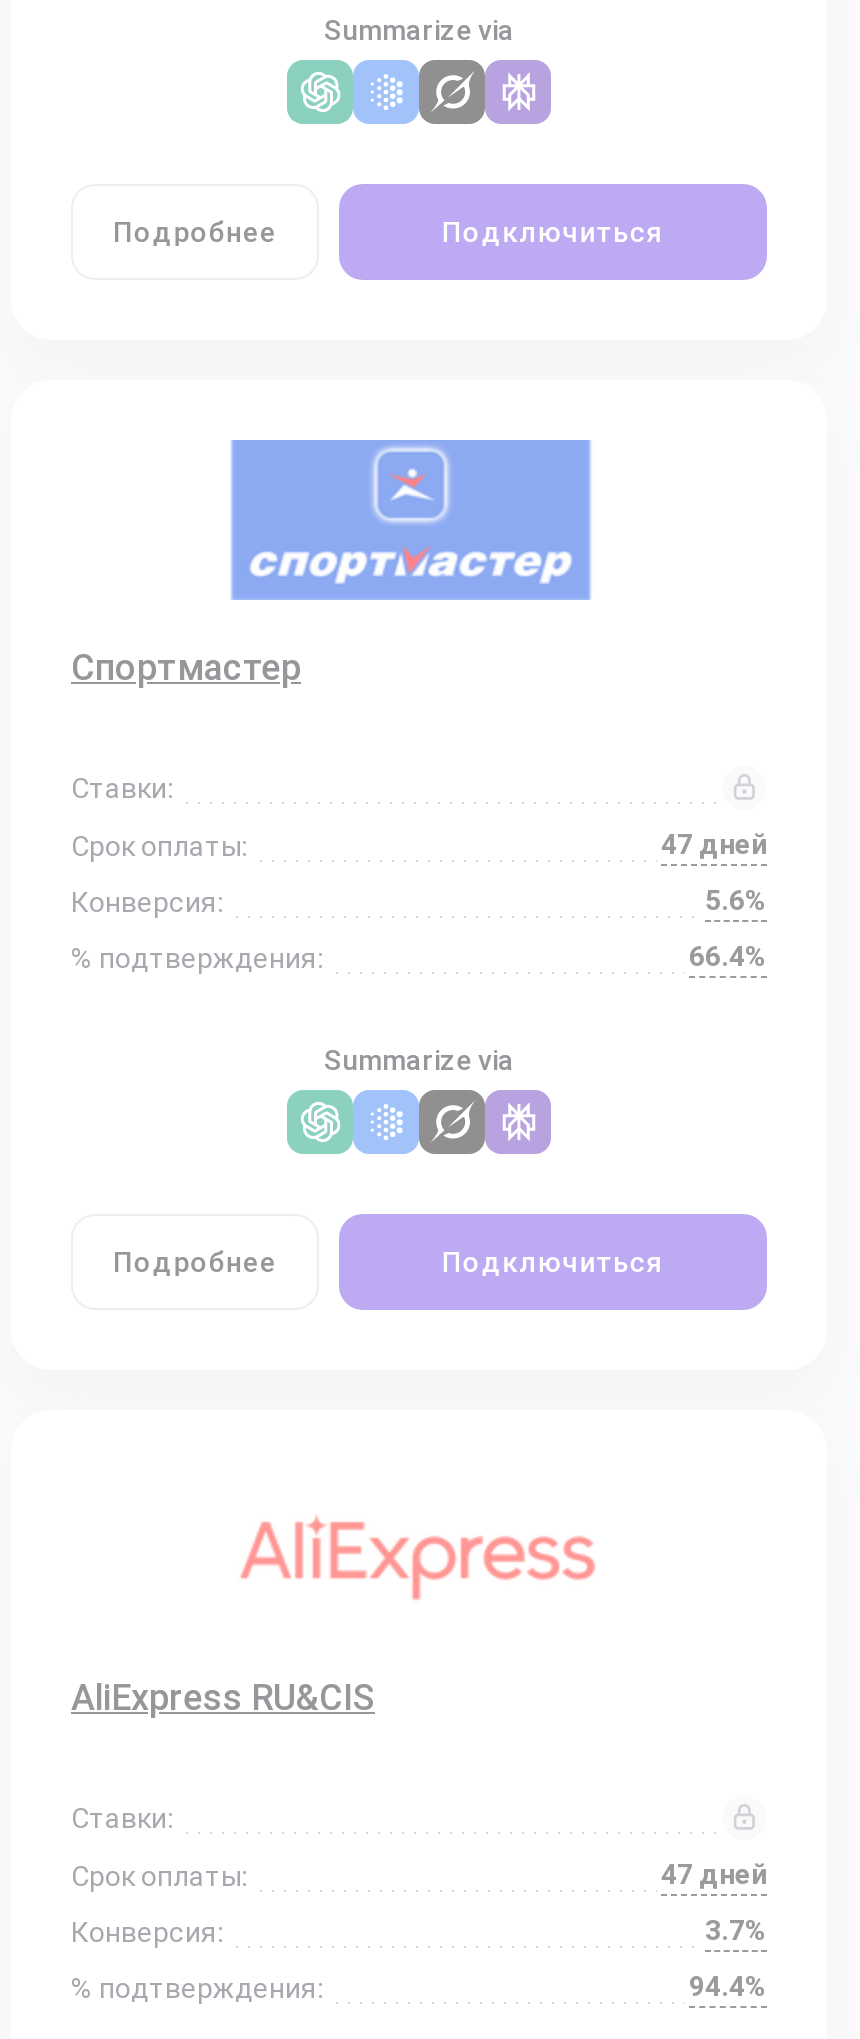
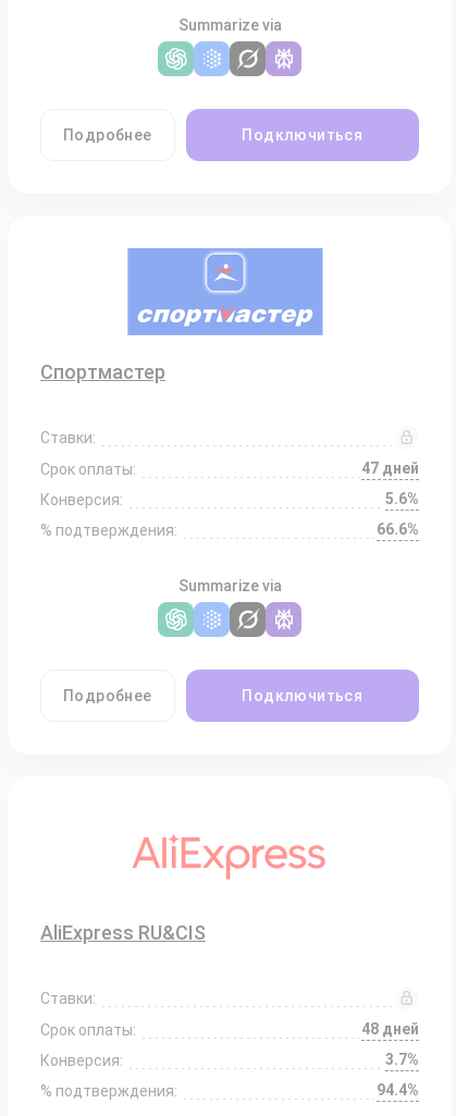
- 66.4%
+ 66.6%

- 47 дней
+ 48 дней
